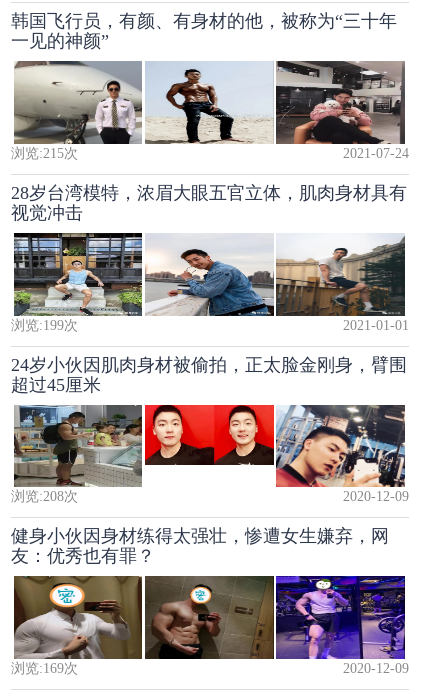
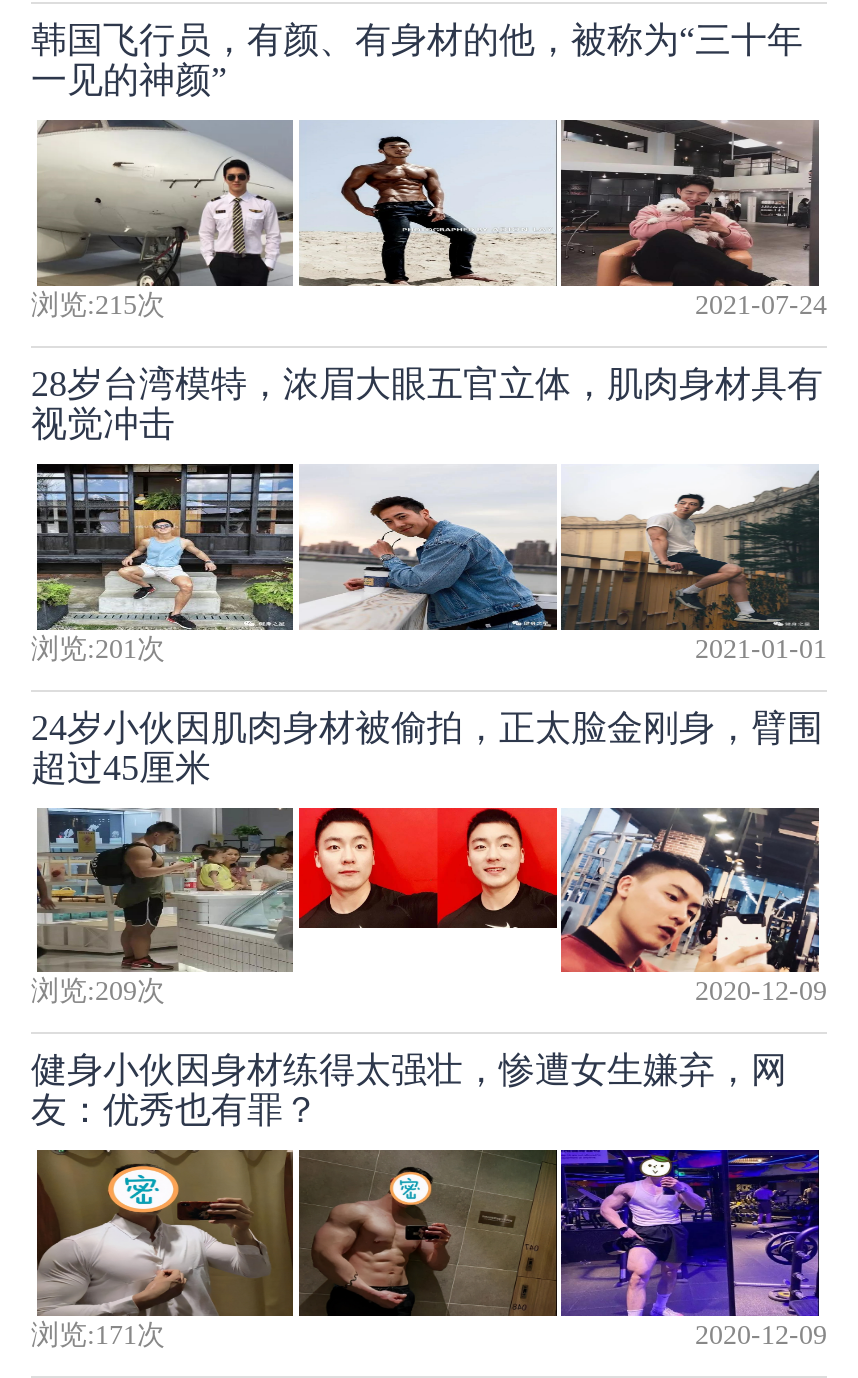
- 浏览:199次
+ 浏览:201次

- 浏览:208次
+ 浏览:209次

- 浏览:169次
+ 浏览:171次
